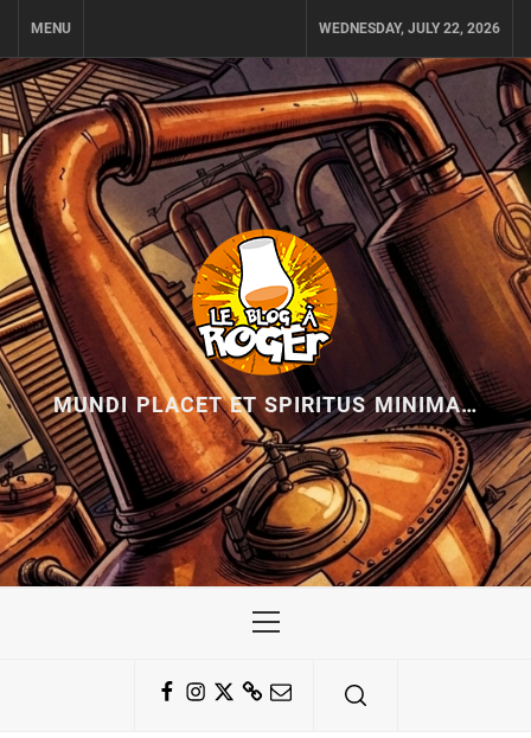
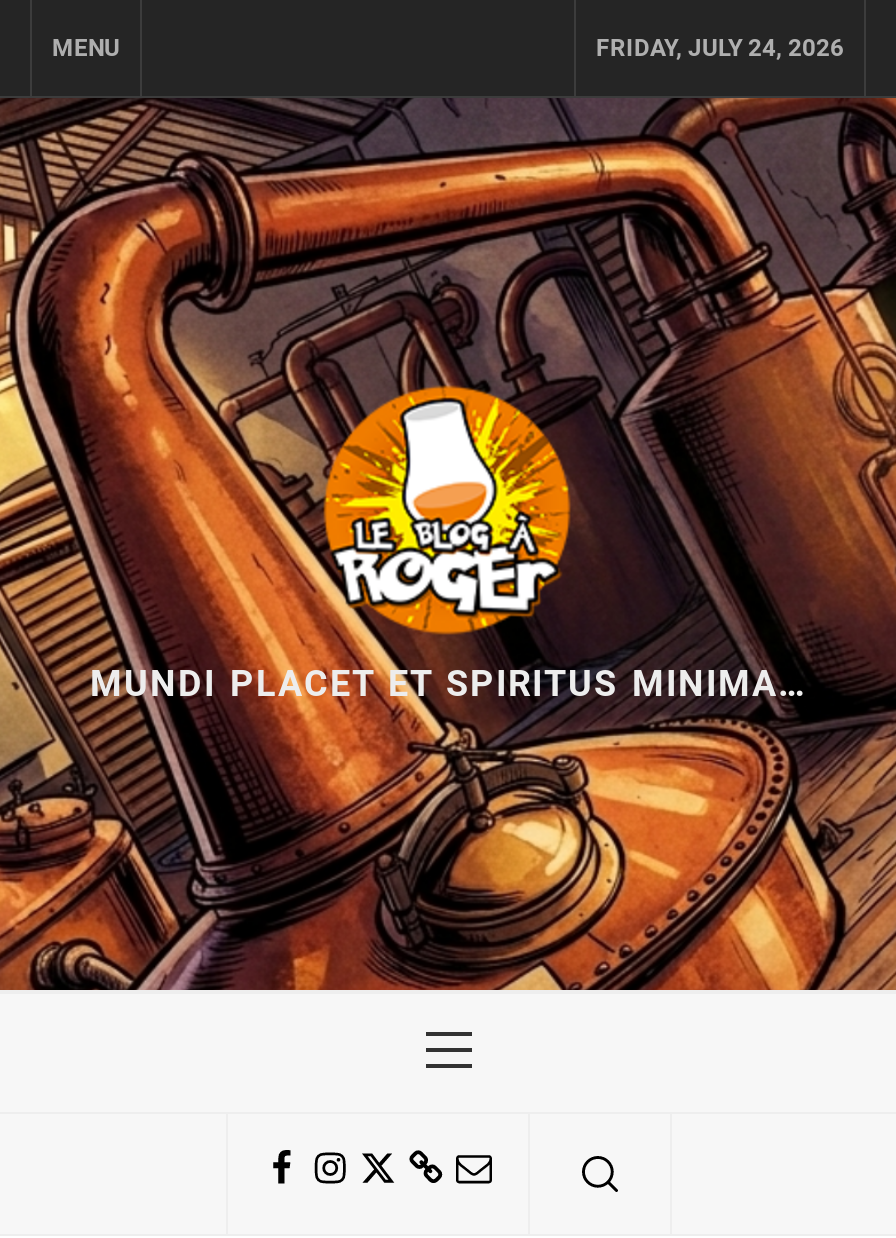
- WEDNESDAY, JULY 22, 2026
+ FRIDAY, JULY 24, 2026
